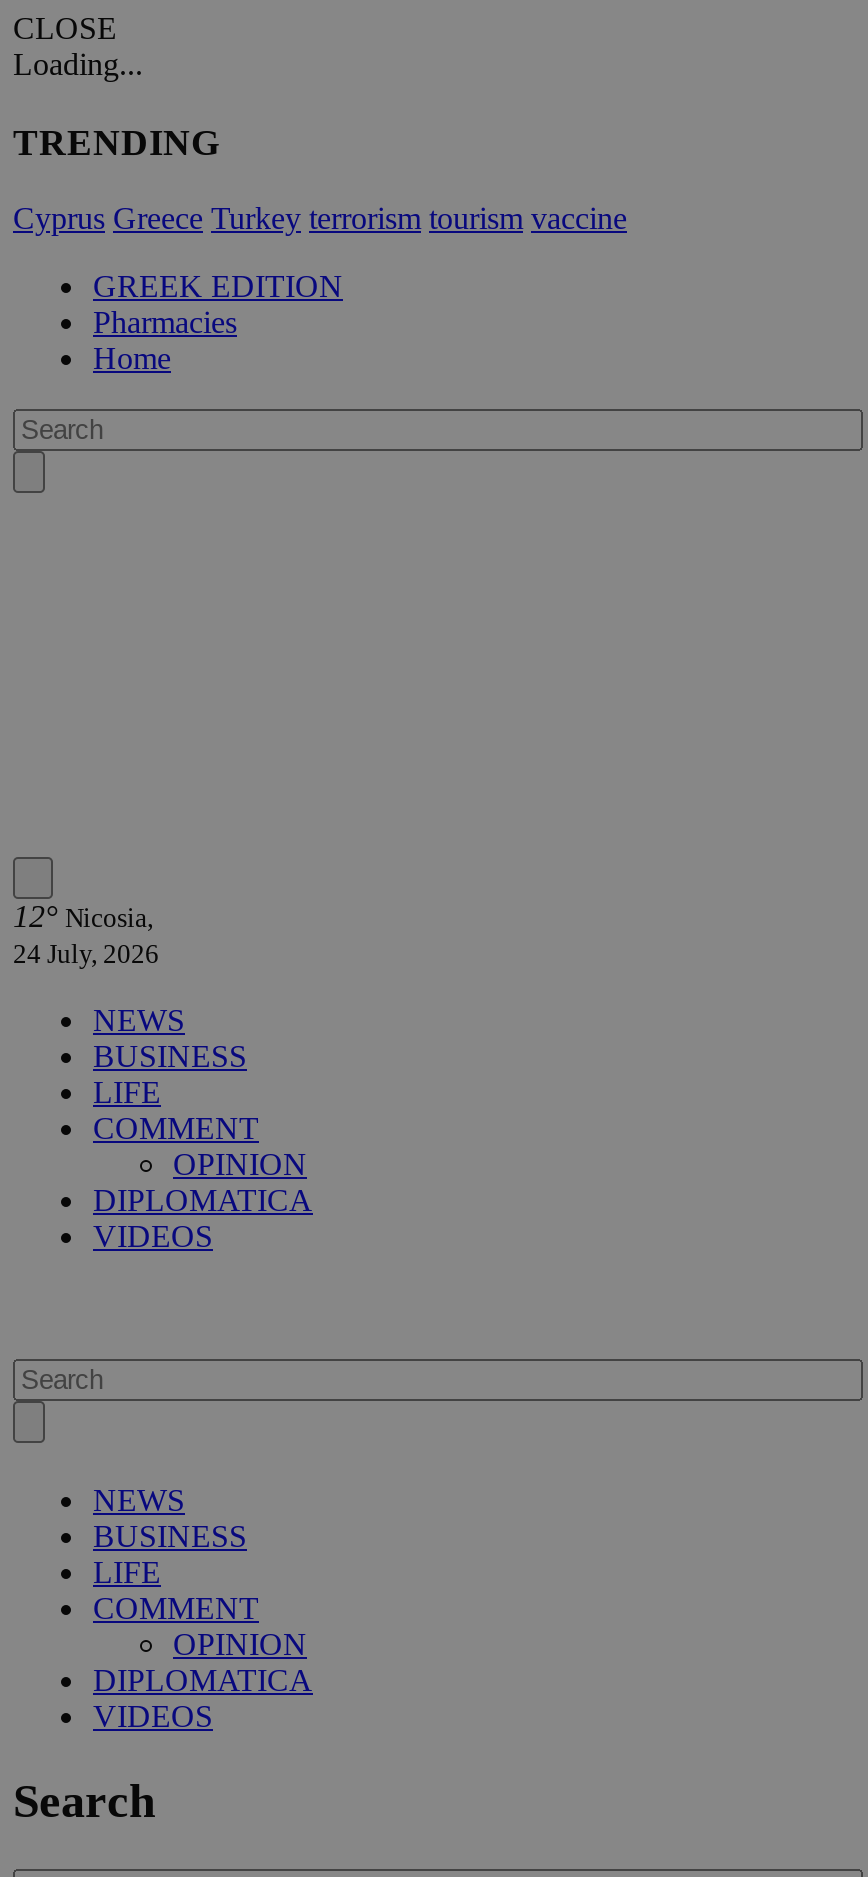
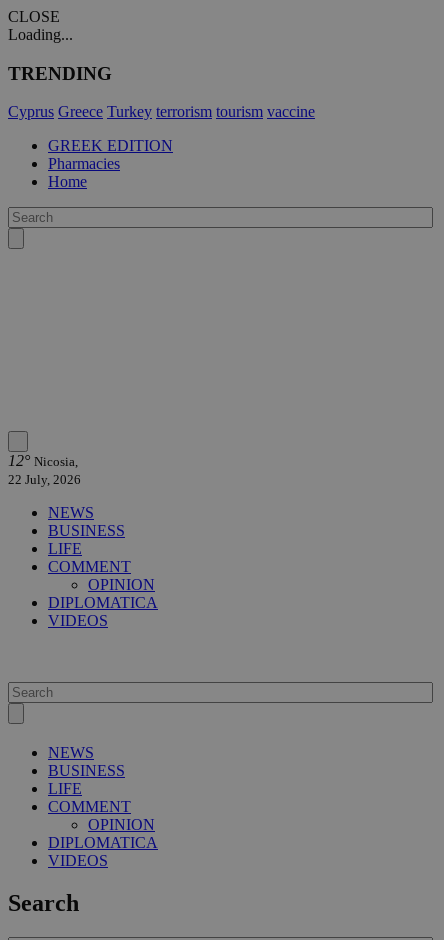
- 24 July, 2026
+ 22 July, 2026
